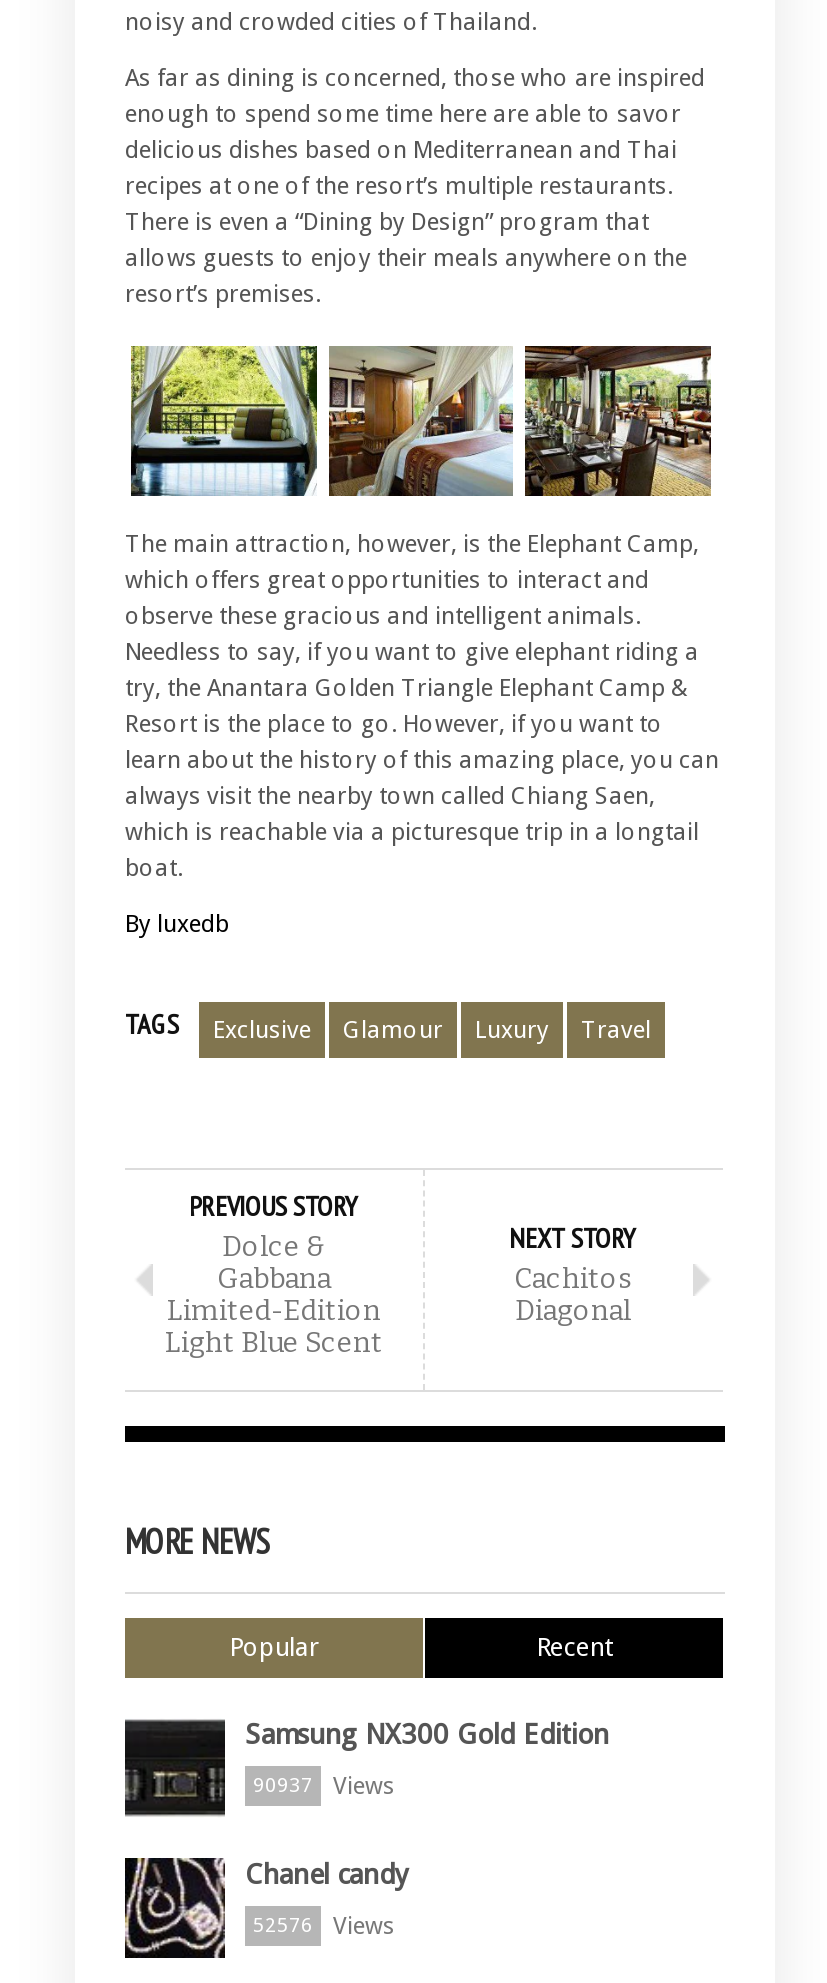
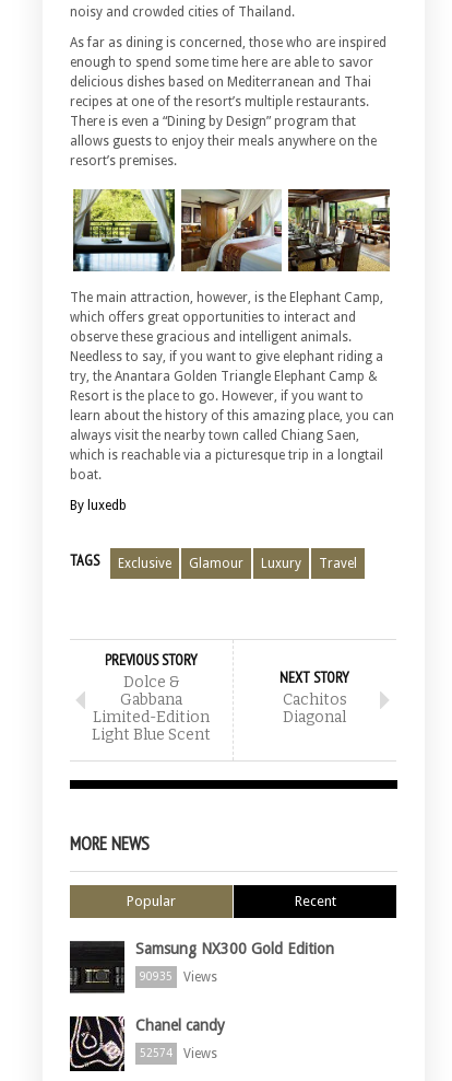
- 90937 Views
+ 90935 Views

- 52576 Views
+ 52574 Views
